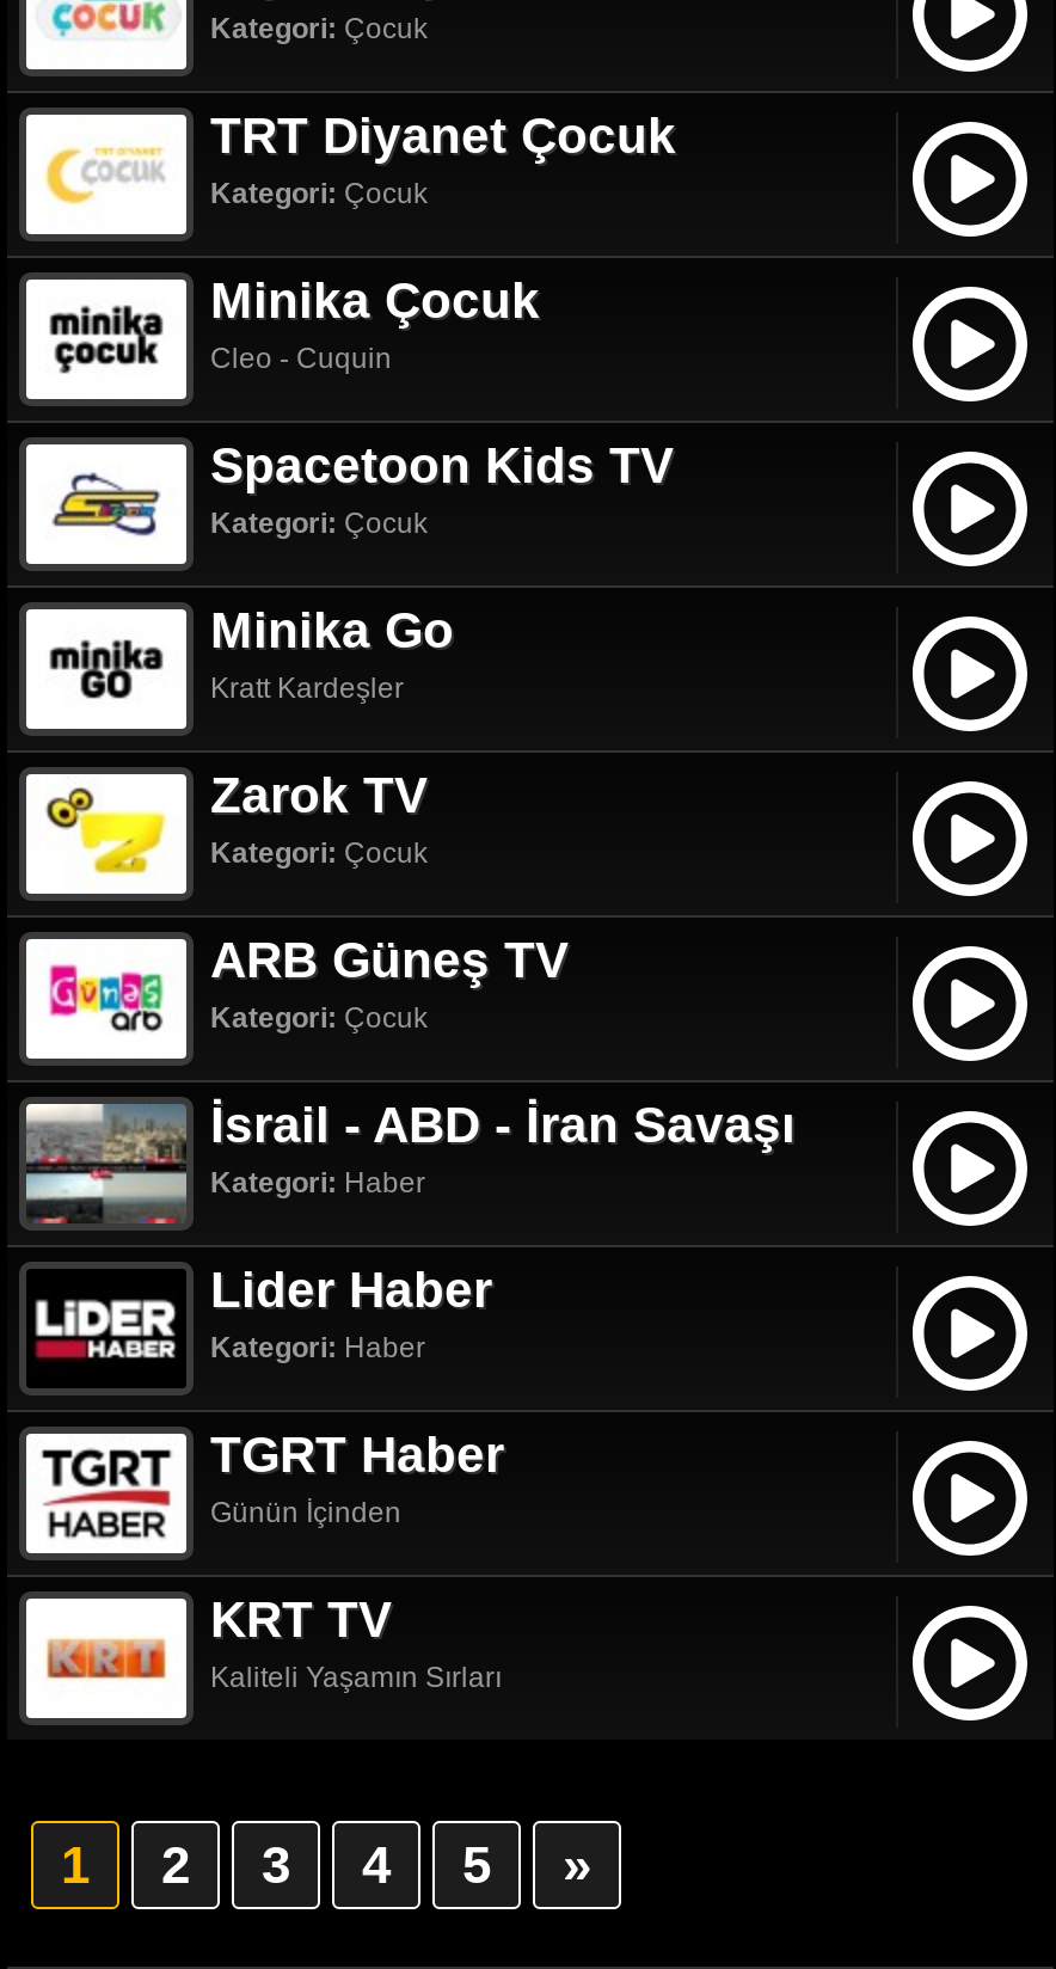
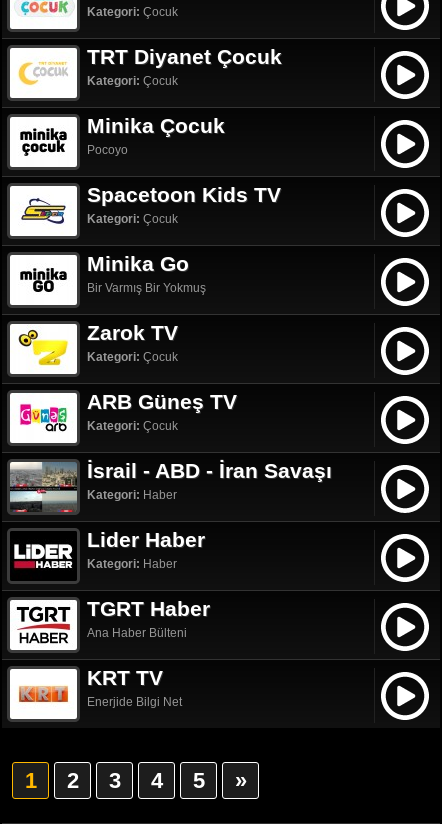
- Cleo - Cuquin
+ Pocoyo

- Kratt Kardeşler
+ Bir Varmış Bir Yokmuş

- Günün İçinden
+ Ana Haber Bülteni

- Kaliteli Yaşamın Sırları
+ Enerjide Bilgi Net
